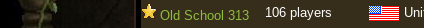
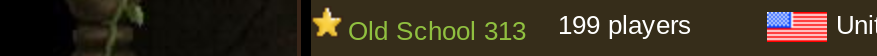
- Old School 313 106 players
+ Old School 313 199 players
